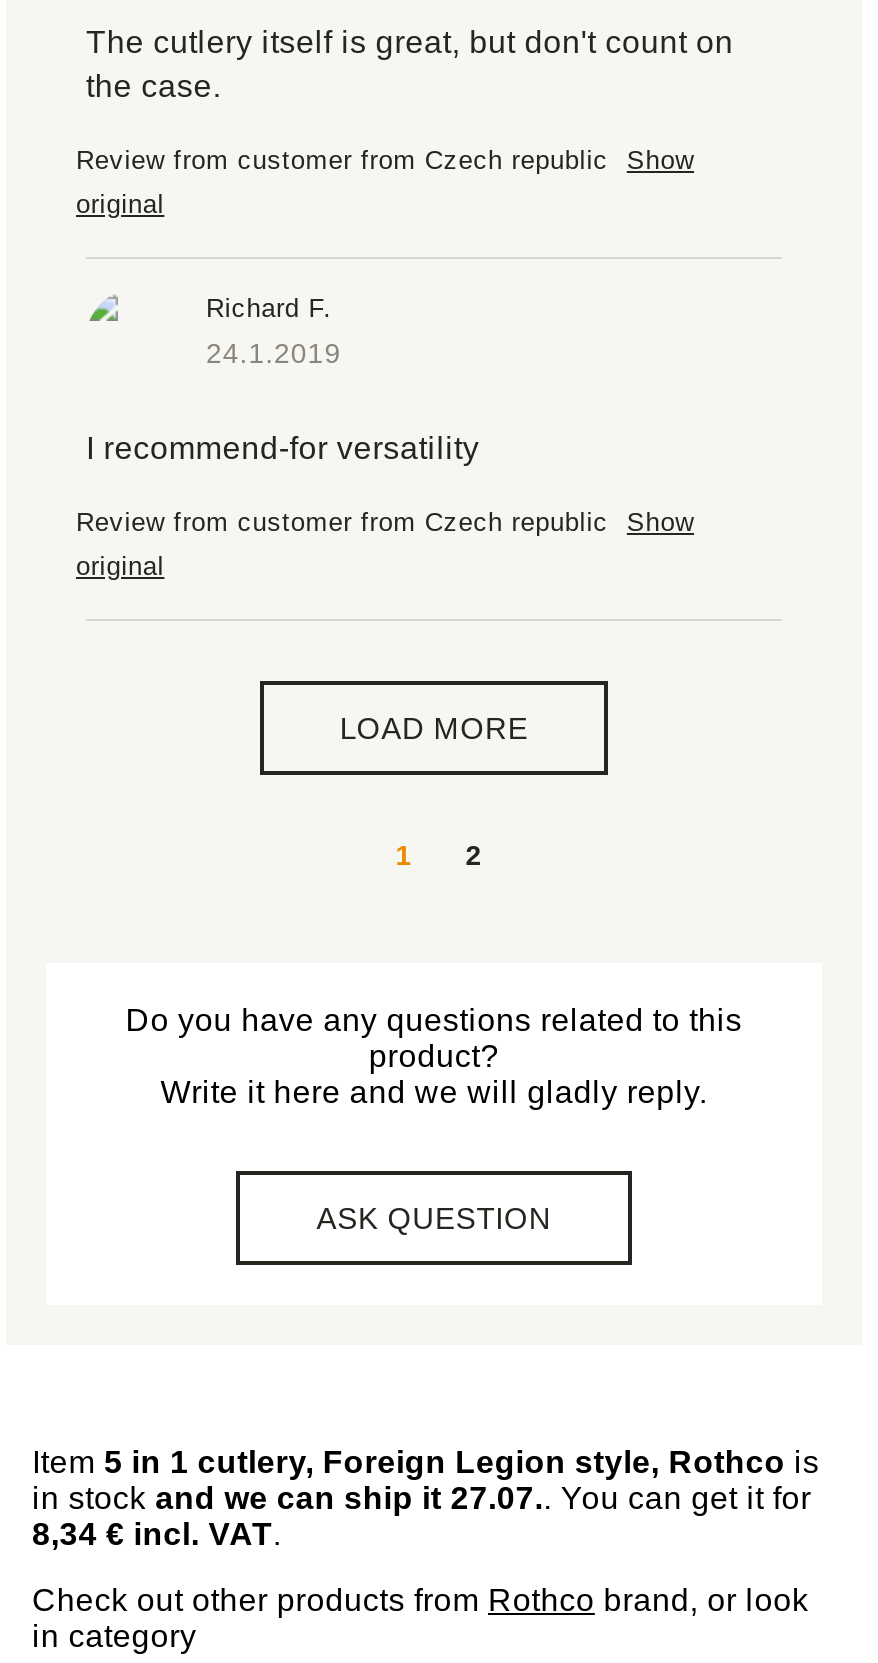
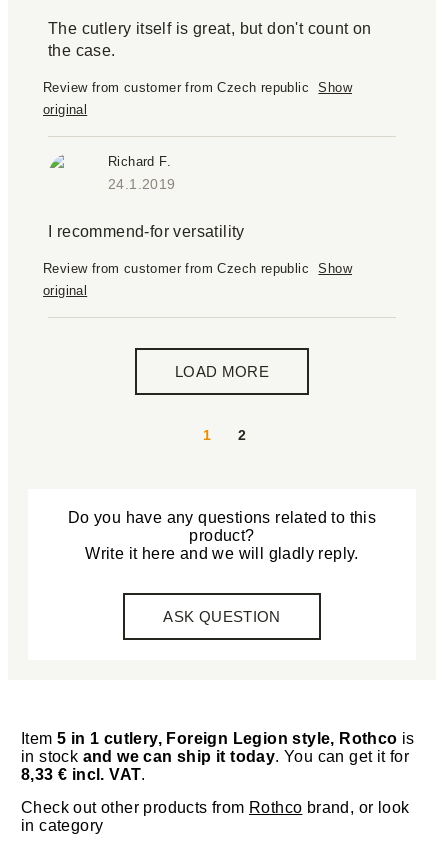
- in stock and we can ship it 27.07.. You can get it for
+ in stock and we can ship it today. You can get it for

- 8,34 € incl. VAT.
+ 8,33 € incl. VAT.
